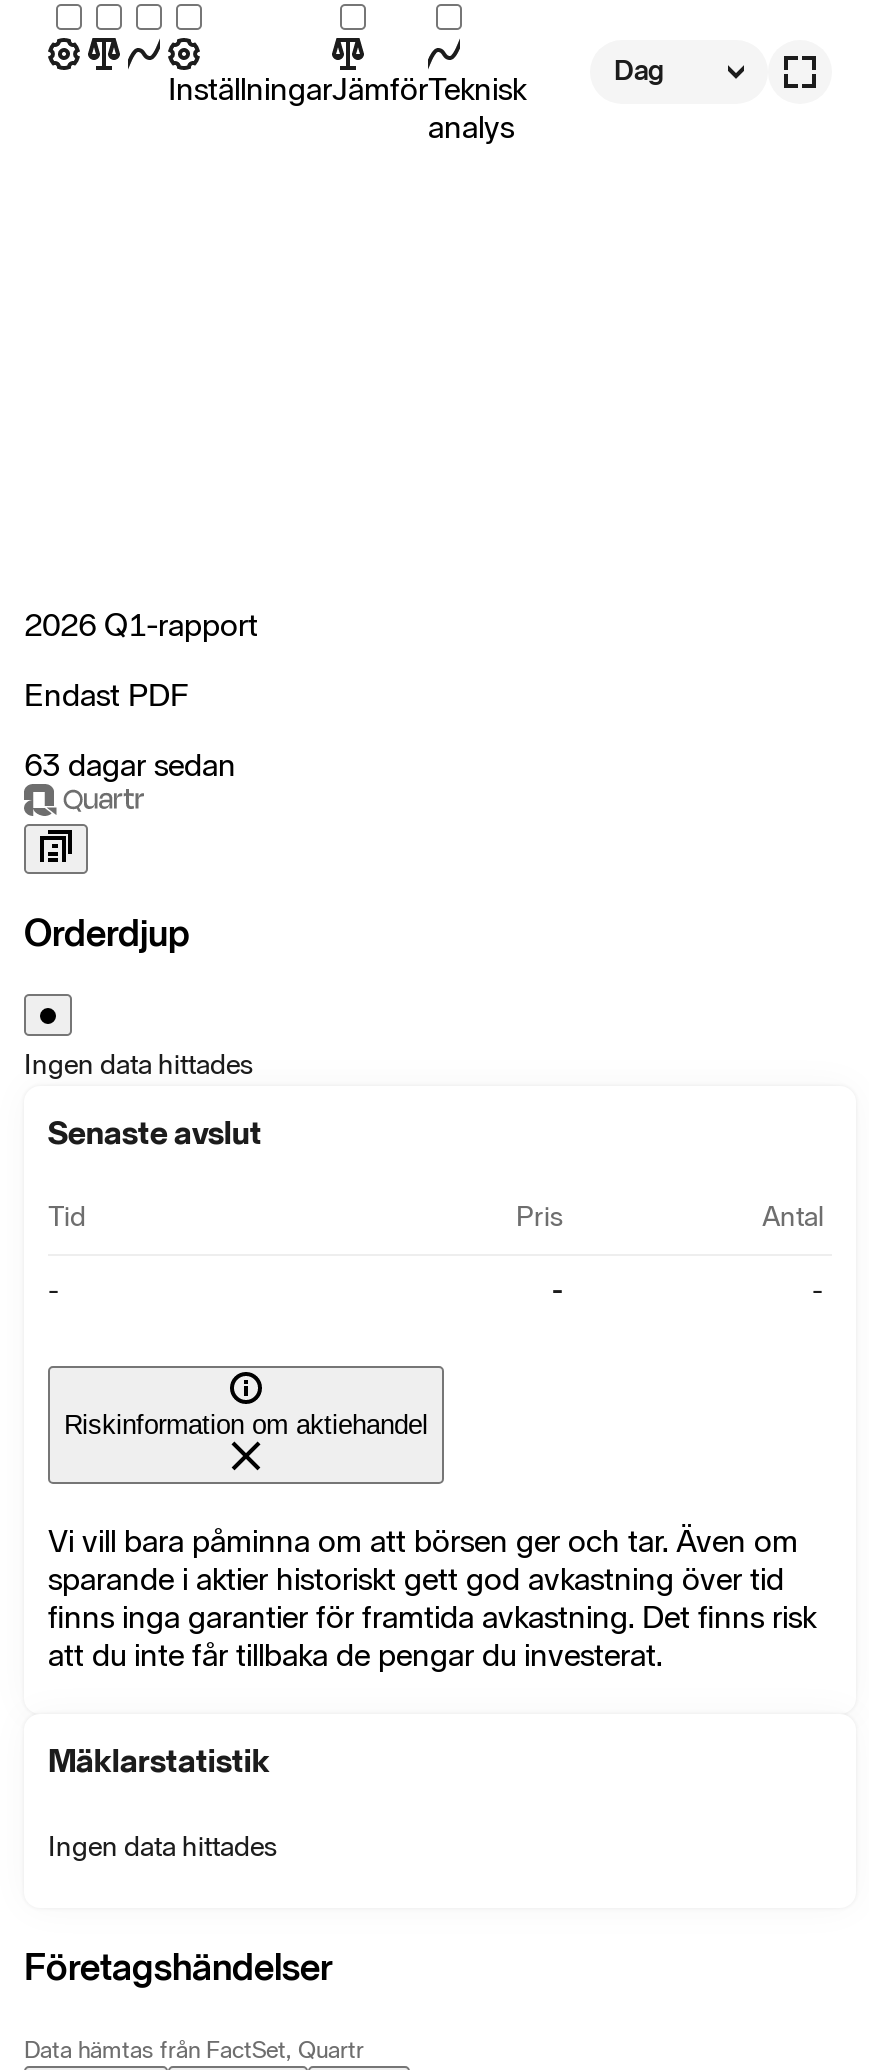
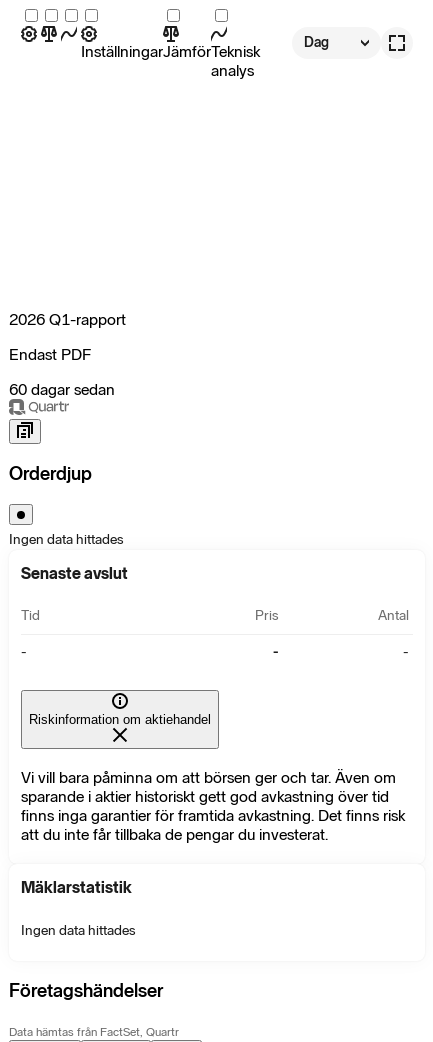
- 63 dagar sedan
+ 60 dagar sedan
